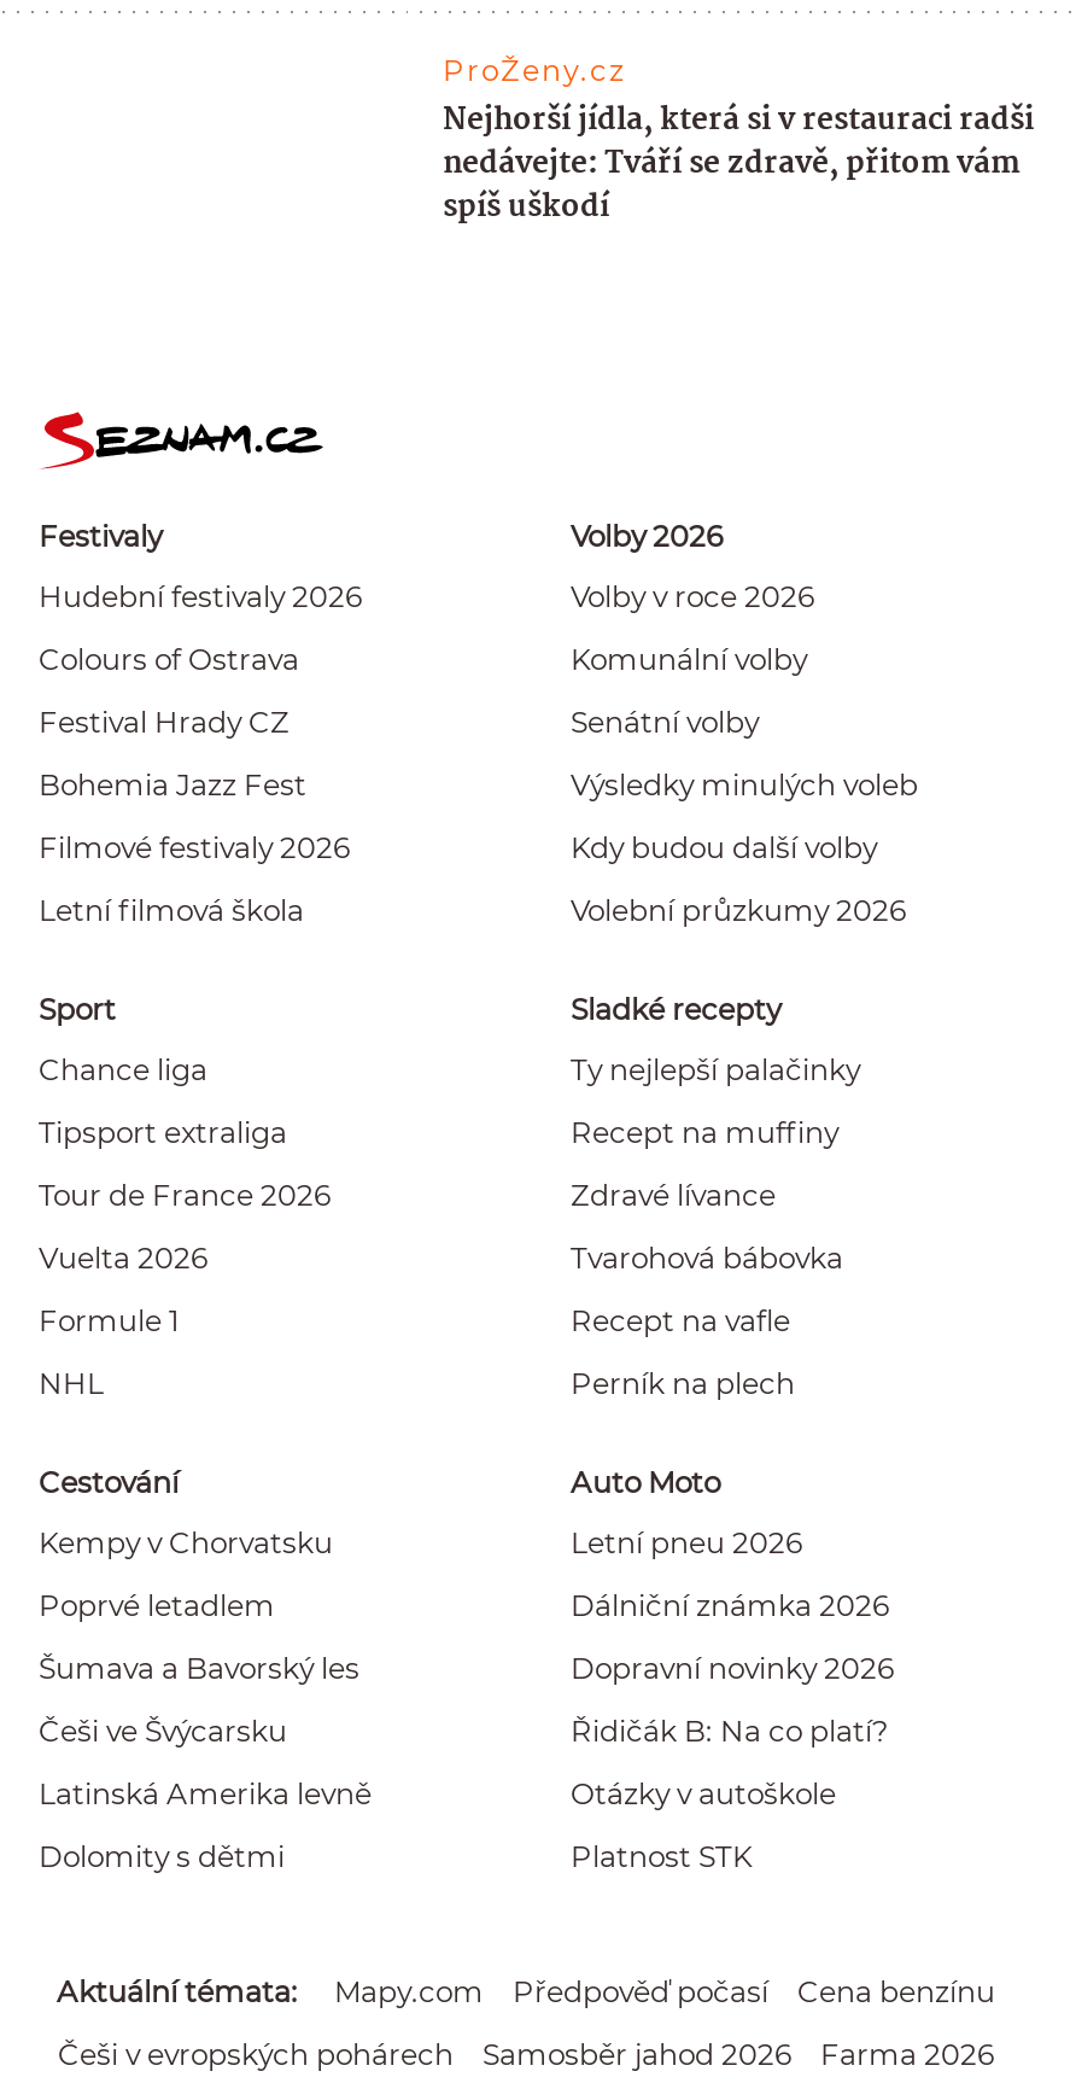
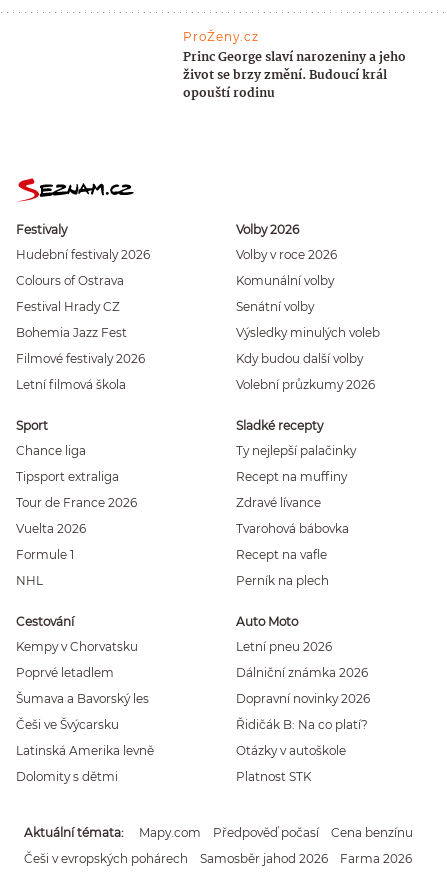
- Nejhorší jídla, která si v restauraci radši
- nedávejte: Tváří se zdravě, přitom vám
- spíš uškodí
+ Princ George slaví narozeniny a jeho
+ život se brzy změní. Budoucí král
+ opouští rodinu
